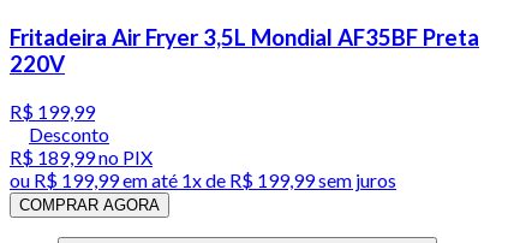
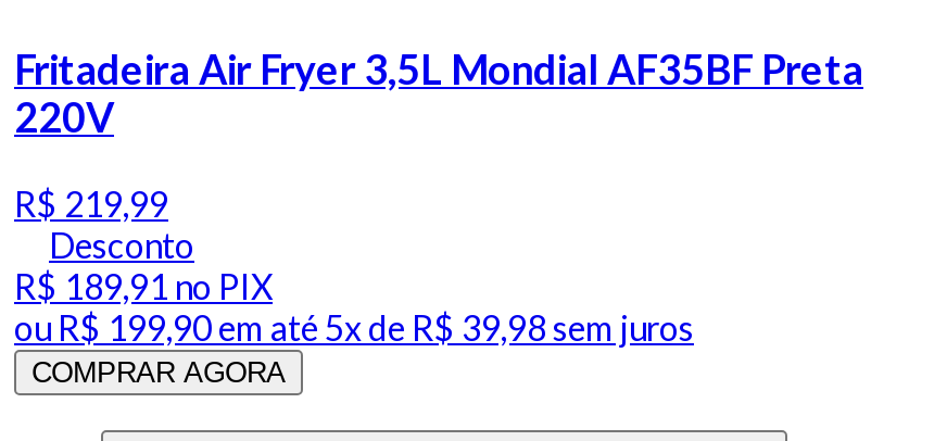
- R$ 199,99
+ R$ 219,99

- R$ 189,99no PIX
+ R$ 189,91no PIX

- ouR$ 199,99em até 1x de R$ 199,99 sem juros
+ ouR$ 199,90em até 5x de R$ 39,98 sem juros
